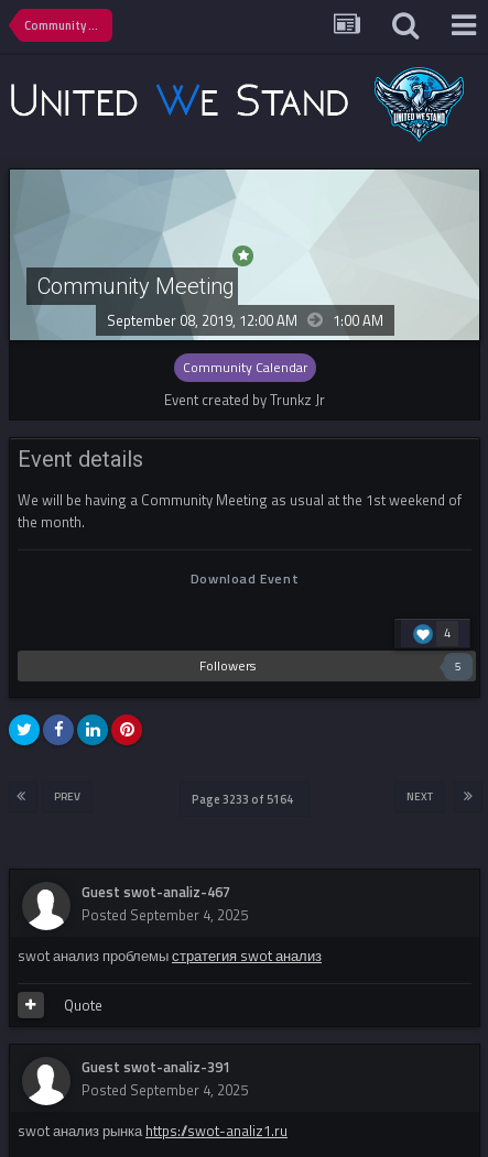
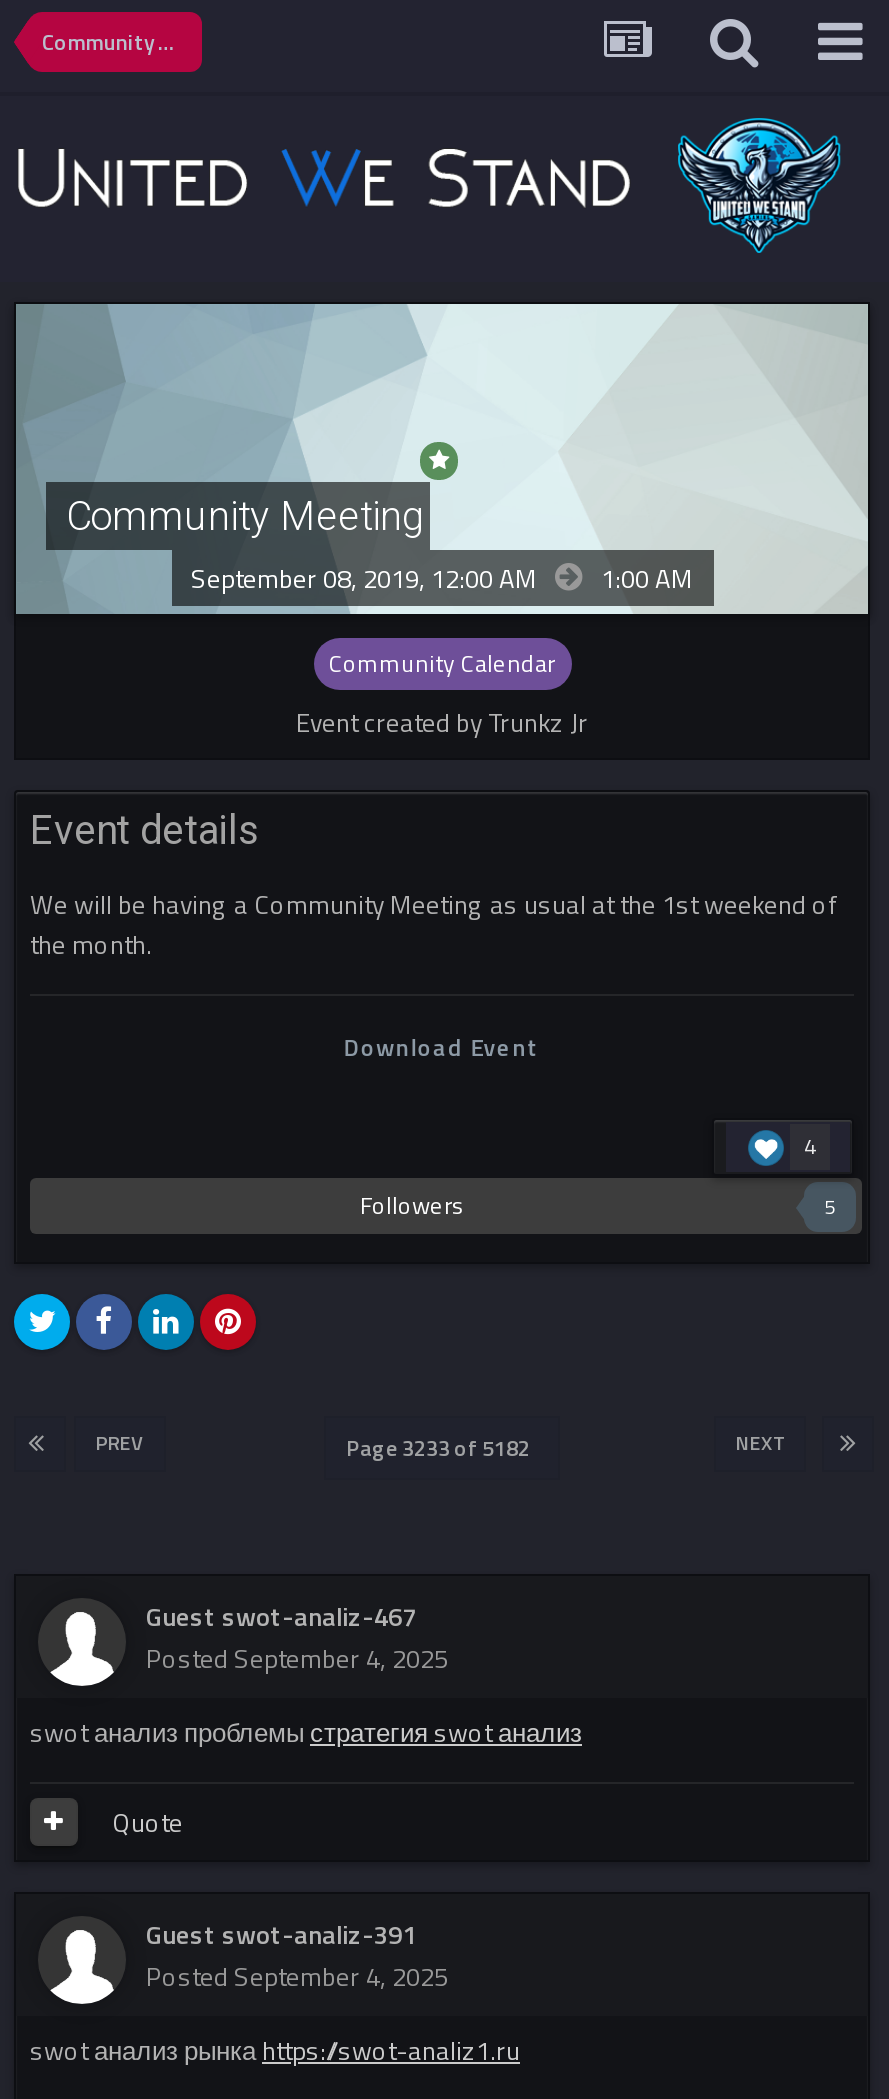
- Page 3233 of 5164
+ Page 3233 of 5182
